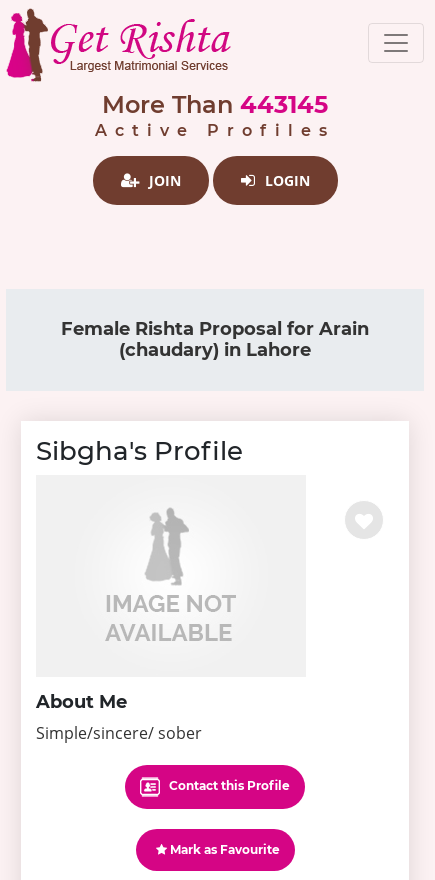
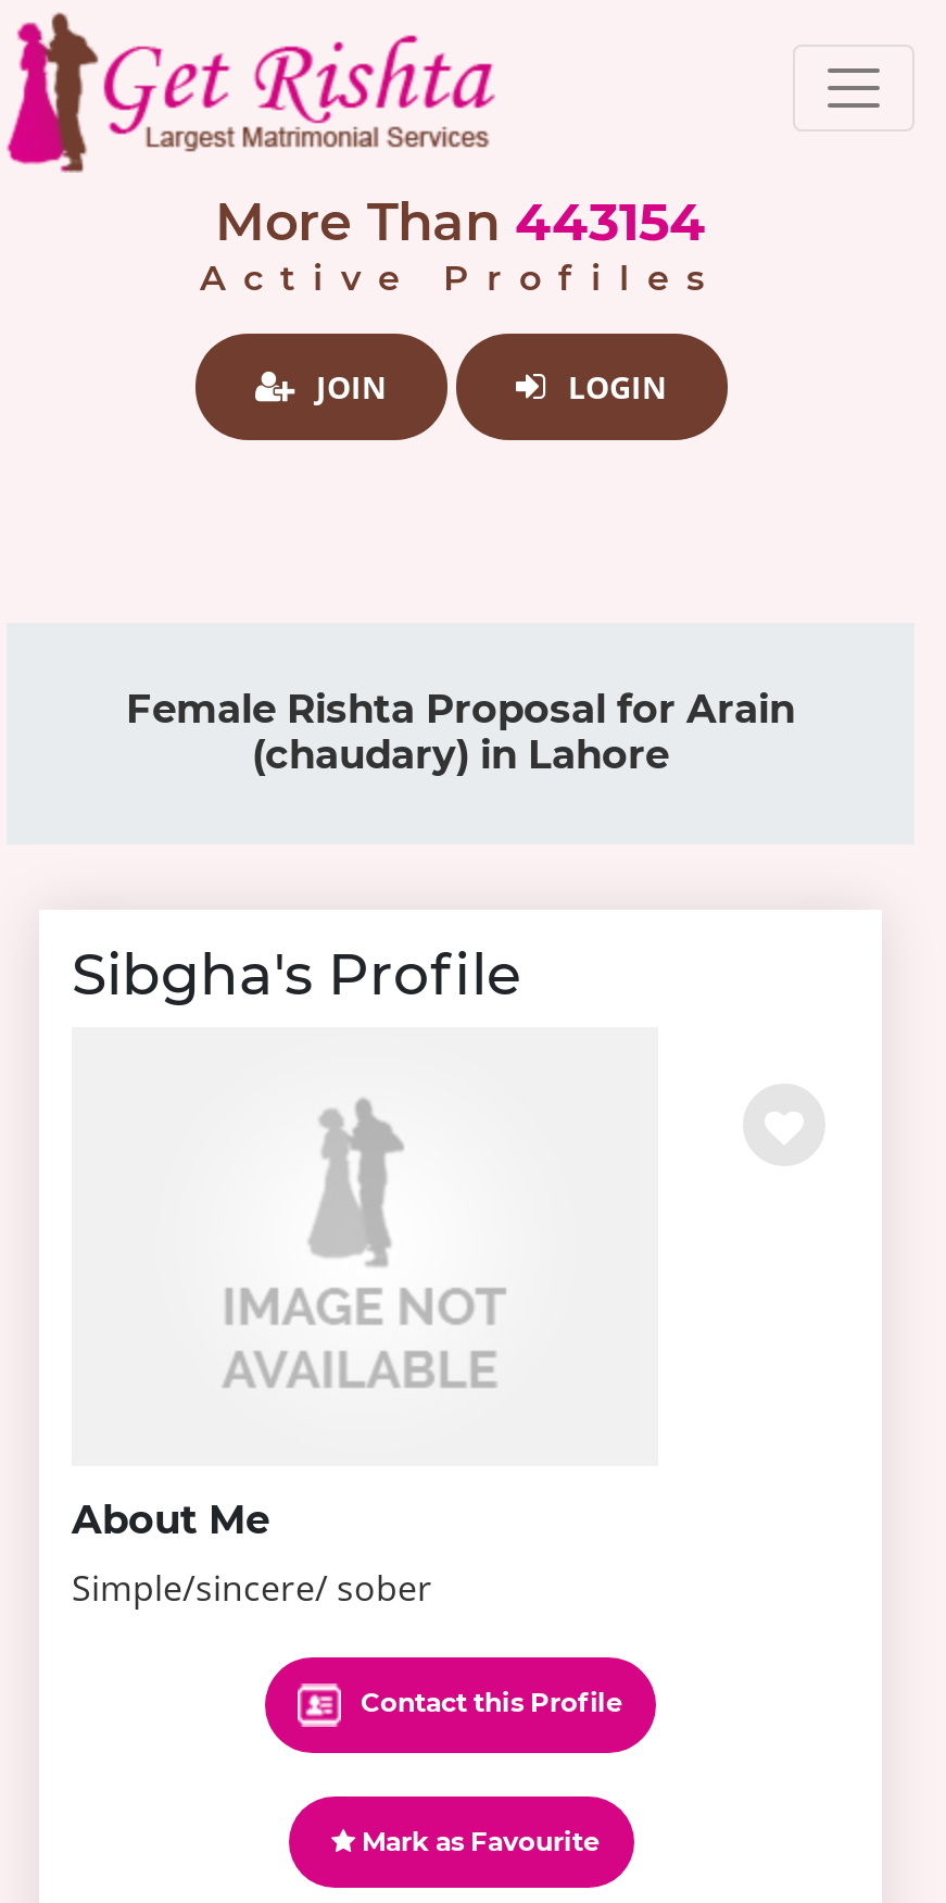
- More Than 443145
+ More Than 443154
